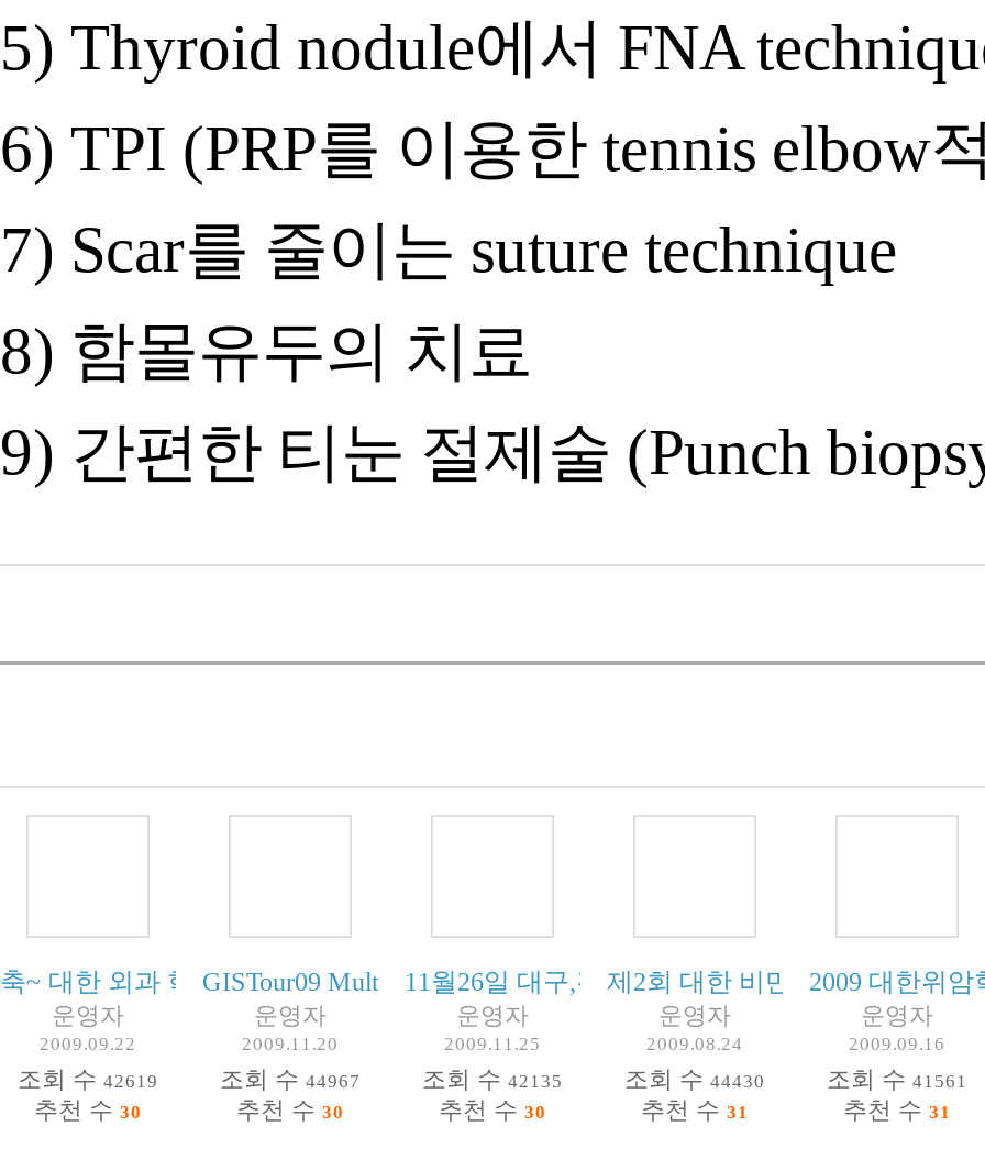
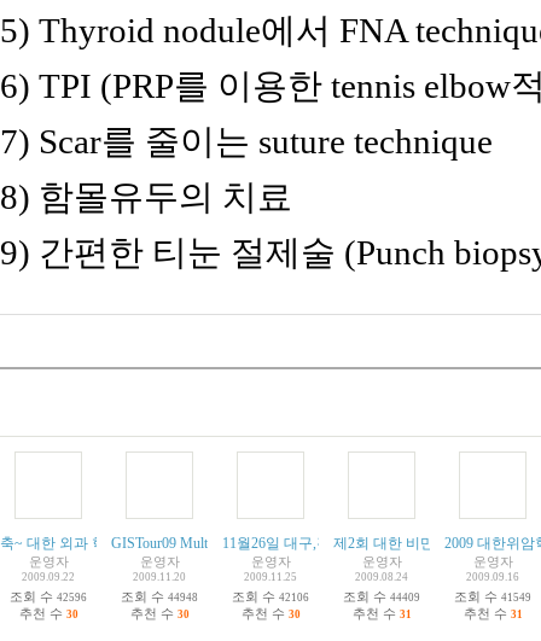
- 조회 수 42619
+ 조회 수 42596

- 조회 수 44967
+ 조회 수 44948

- 조회 수 42135
+ 조회 수 42106

- 조회 수 44430
+ 조회 수 44409

- 조회 수 41561
+ 조회 수 41549
